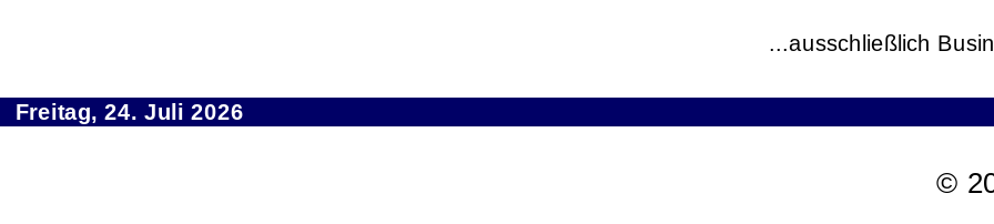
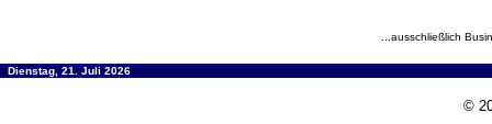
- Freitag, 24. Juli 2026
+ Dienstag, 21. Juli 2026
